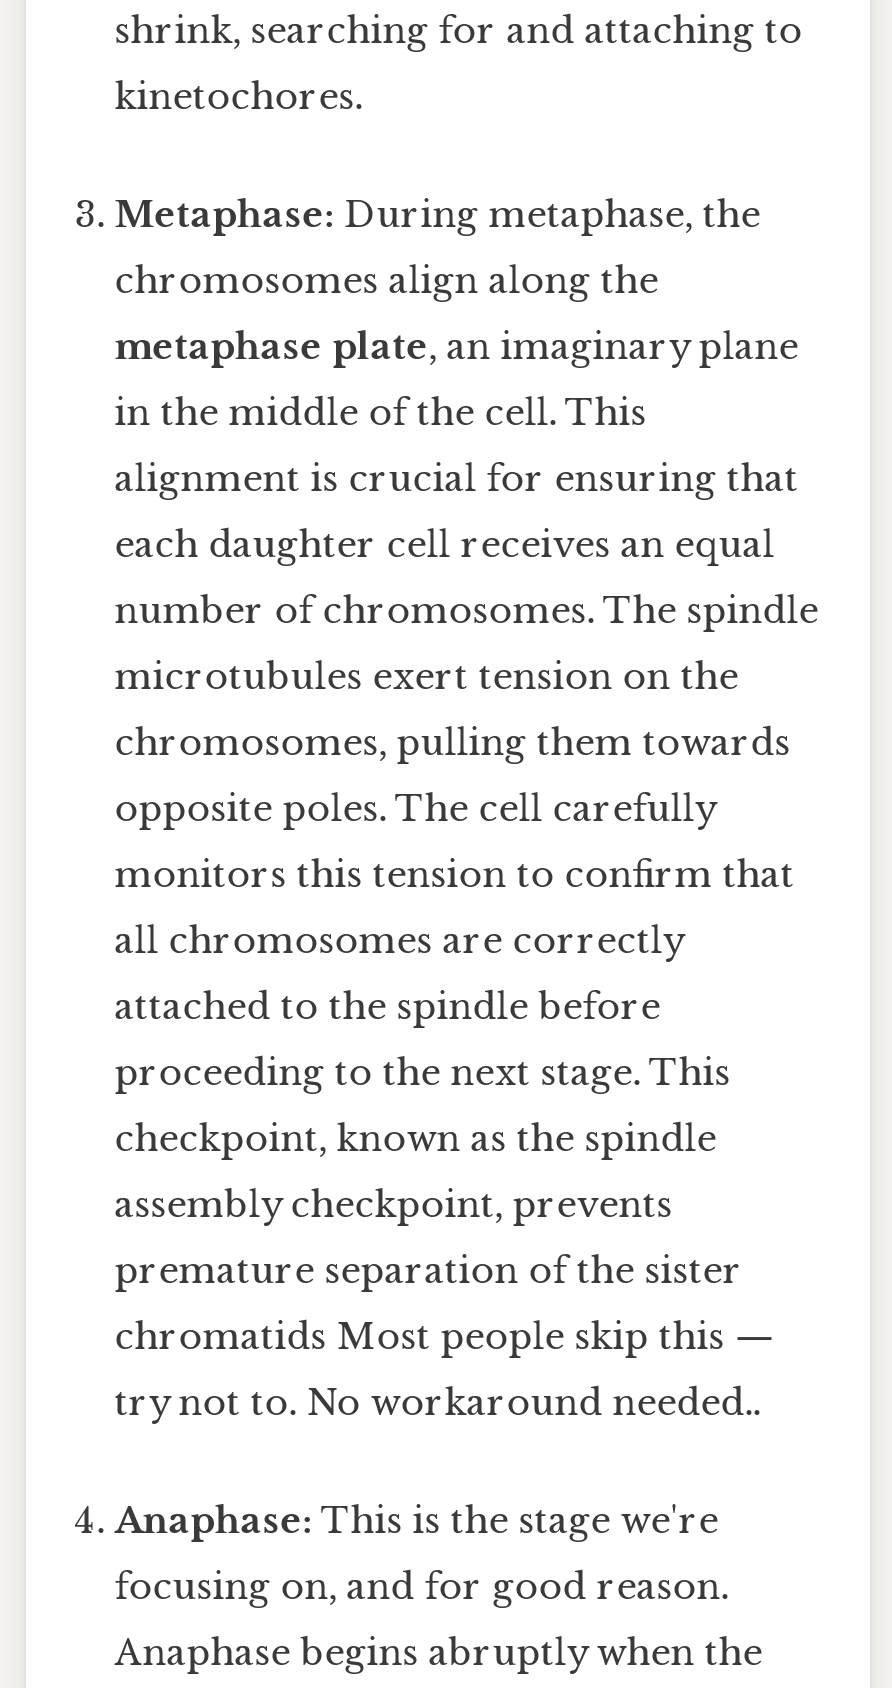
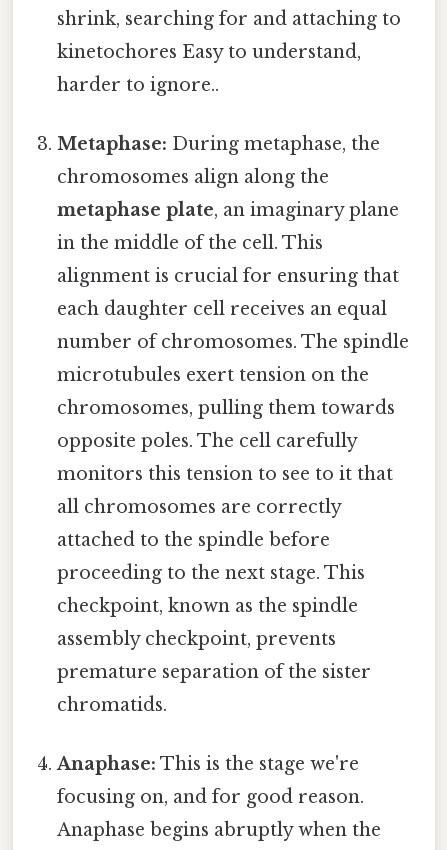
- kinetochores.
+ kinetochores Easy to understand,
+ harder to ignore..

moved down: Metaphase: During metaphase, the | chromosomes align along the | metaphase plate, an imaginary plane | ... | chromosomes, pulling them towards | opposite poles. The cell carefully

- monitors this tension to confirm that
+ monitors this tension to see to it that

moved down: all chromosomes are correctly | attached to the spindle before | proceeding to the next stage. This | checkpoint, known as the spindle | assembly checkpoint, prevents | premature separation of the sister

- chromatids Most people skip this —
- try not to. No workaround needed..
+ chromatids.
